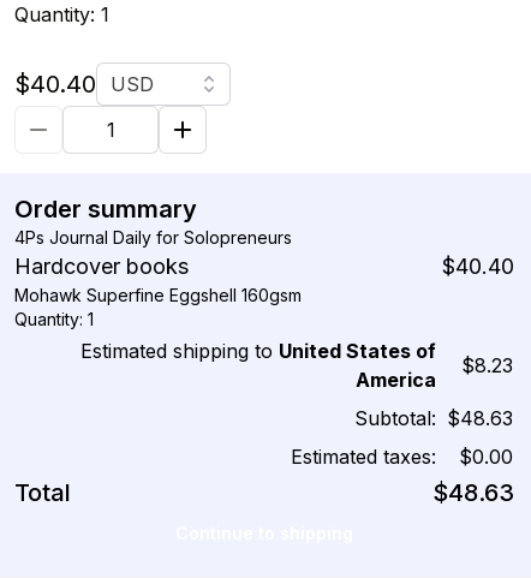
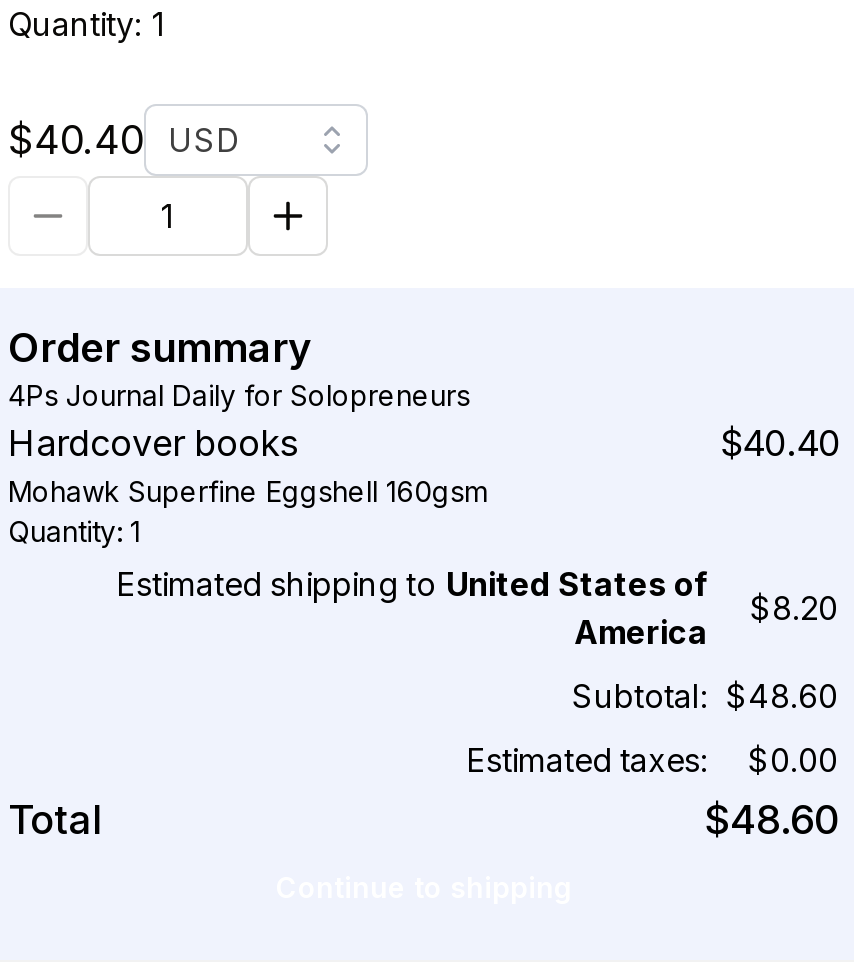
- $8.23
+ $8.20

- Subtotal: $48.63
+ Subtotal: $48.60

- $48.63
+ $48.60
